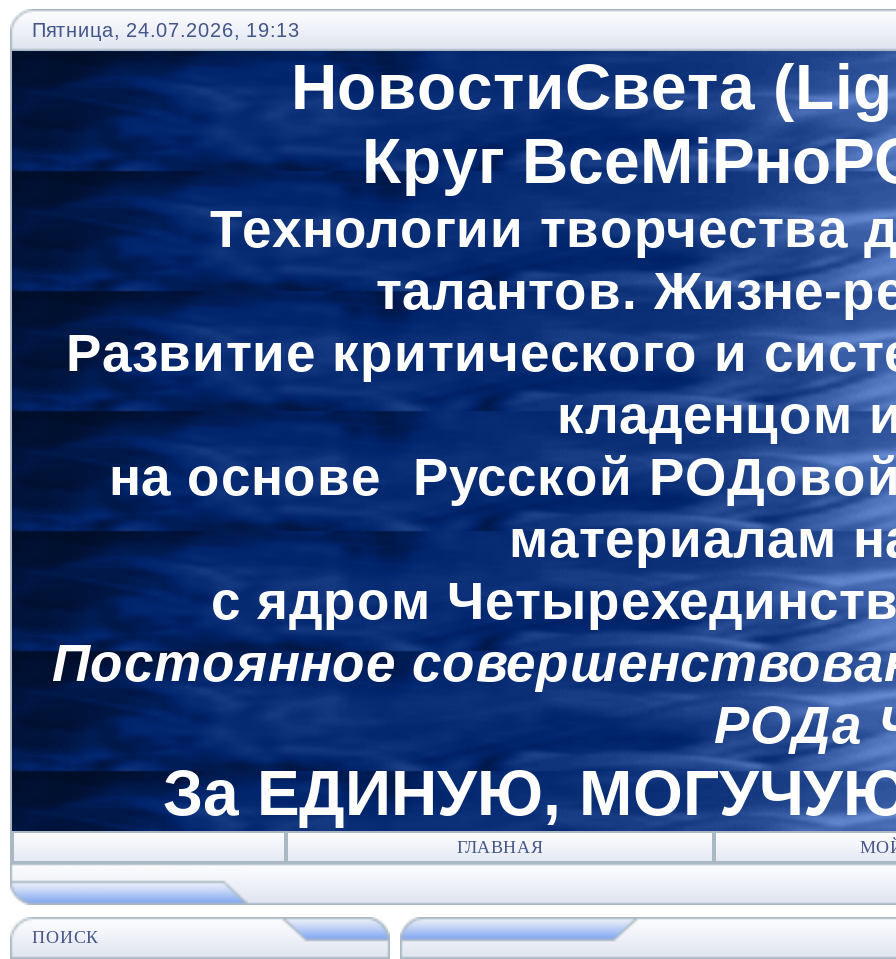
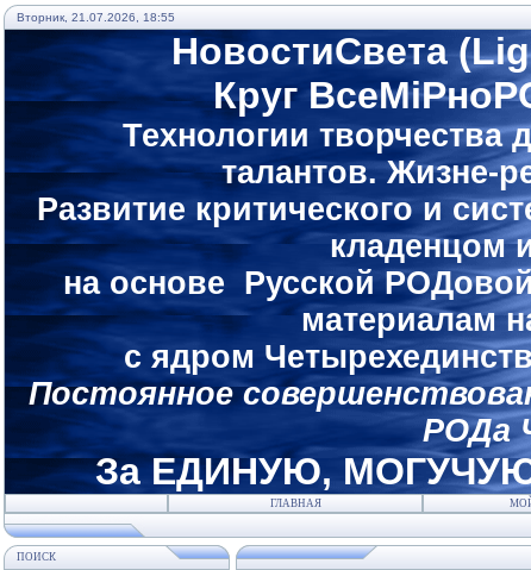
- Пятница, 24.07.2026, 19:13
+ Вторник, 21.07.2026, 18:55
